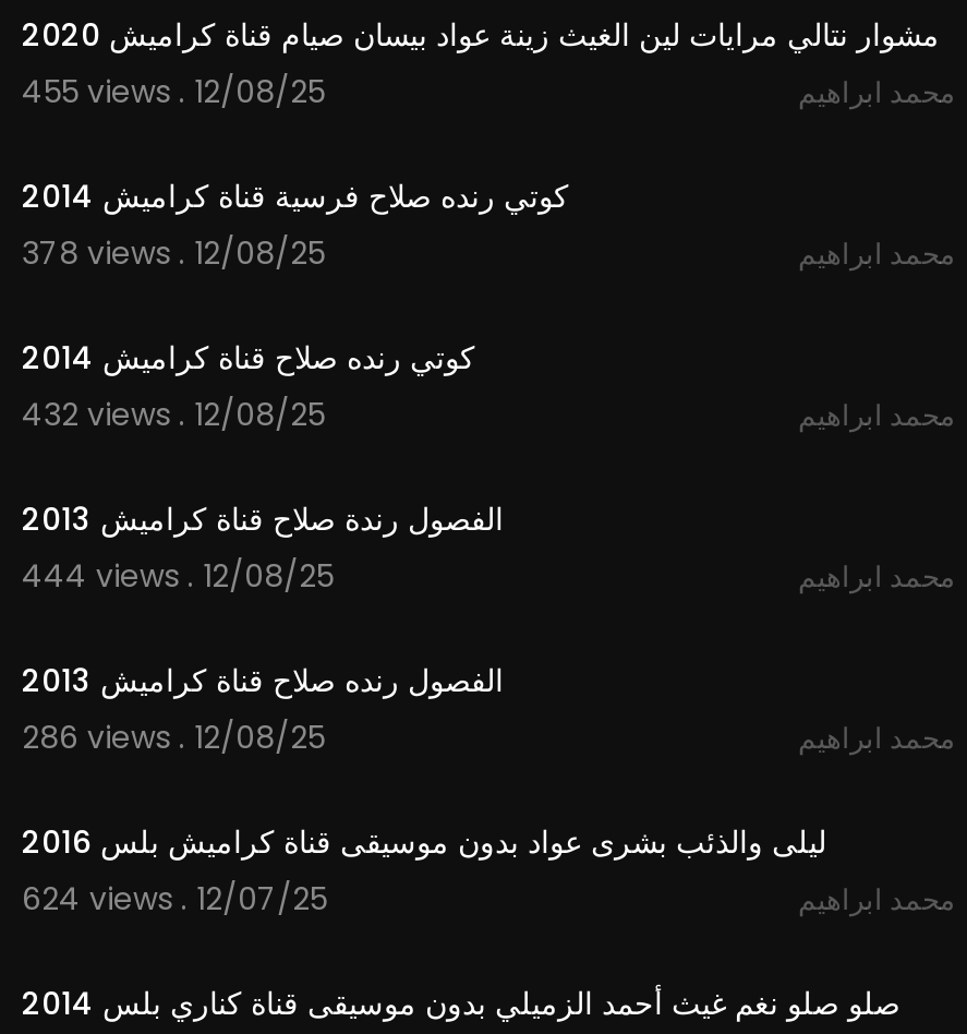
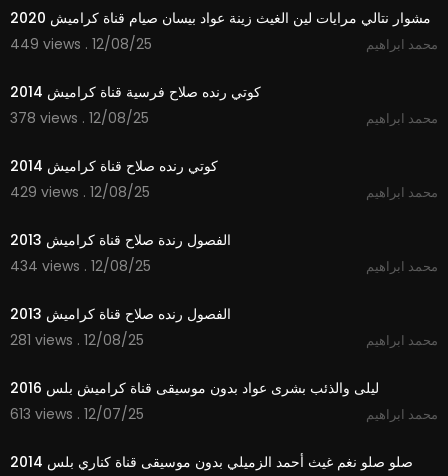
- 455 views . 12/08/25
+ 449 views . 12/08/25

- 432 views . 12/08/25
+ 429 views . 12/08/25

- 444 views . 12/08/25
+ 434 views . 12/08/25

- 286 views . 12/08/25
+ 281 views . 12/08/25

- 624 views . 12/07/25
+ 613 views . 12/07/25
